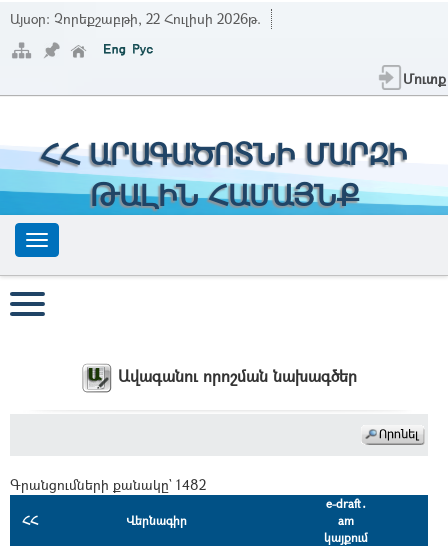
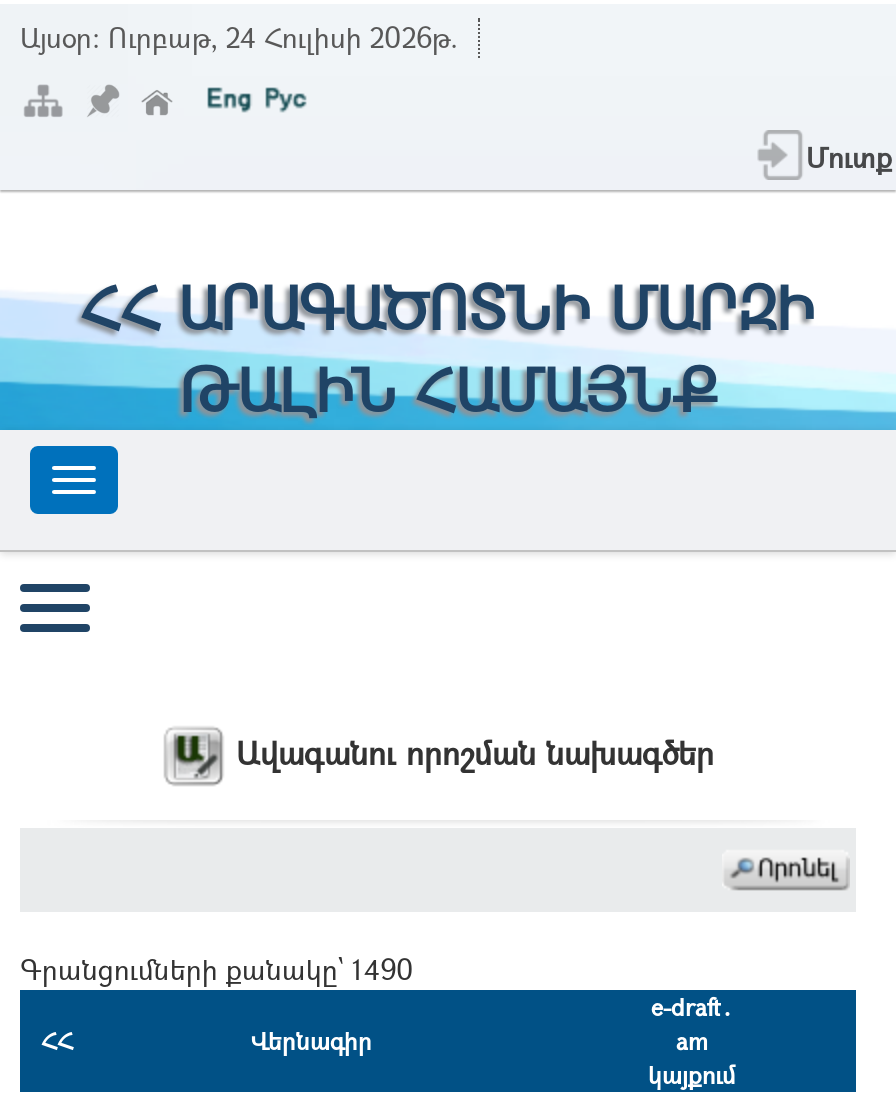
- Այսօր: Չորեքշաբթի, 22 Հուլիսի 2026թ.
+ Այսօր: Ուրբաթ, 24 Հուլիսի 2026թ.

- Գրանցումների քանակը` 1482
+ Գրանցումների քանակը` 1490
